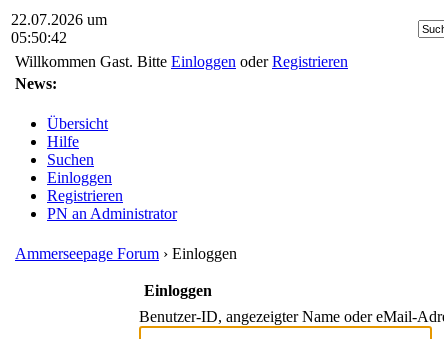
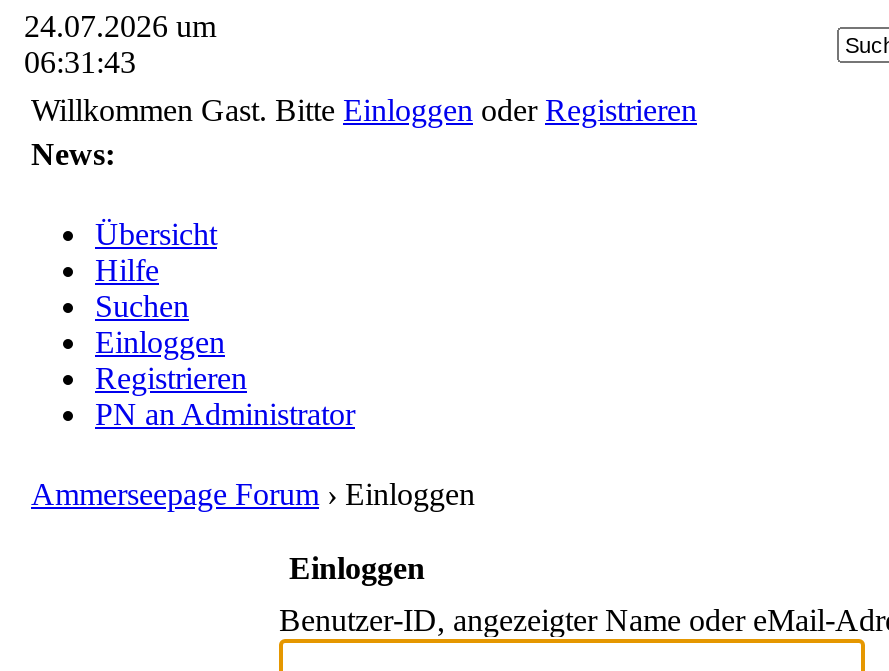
- 22.07.2026 um
+ 24.07.2026 um

- 05:50:42
+ 06:31:43
